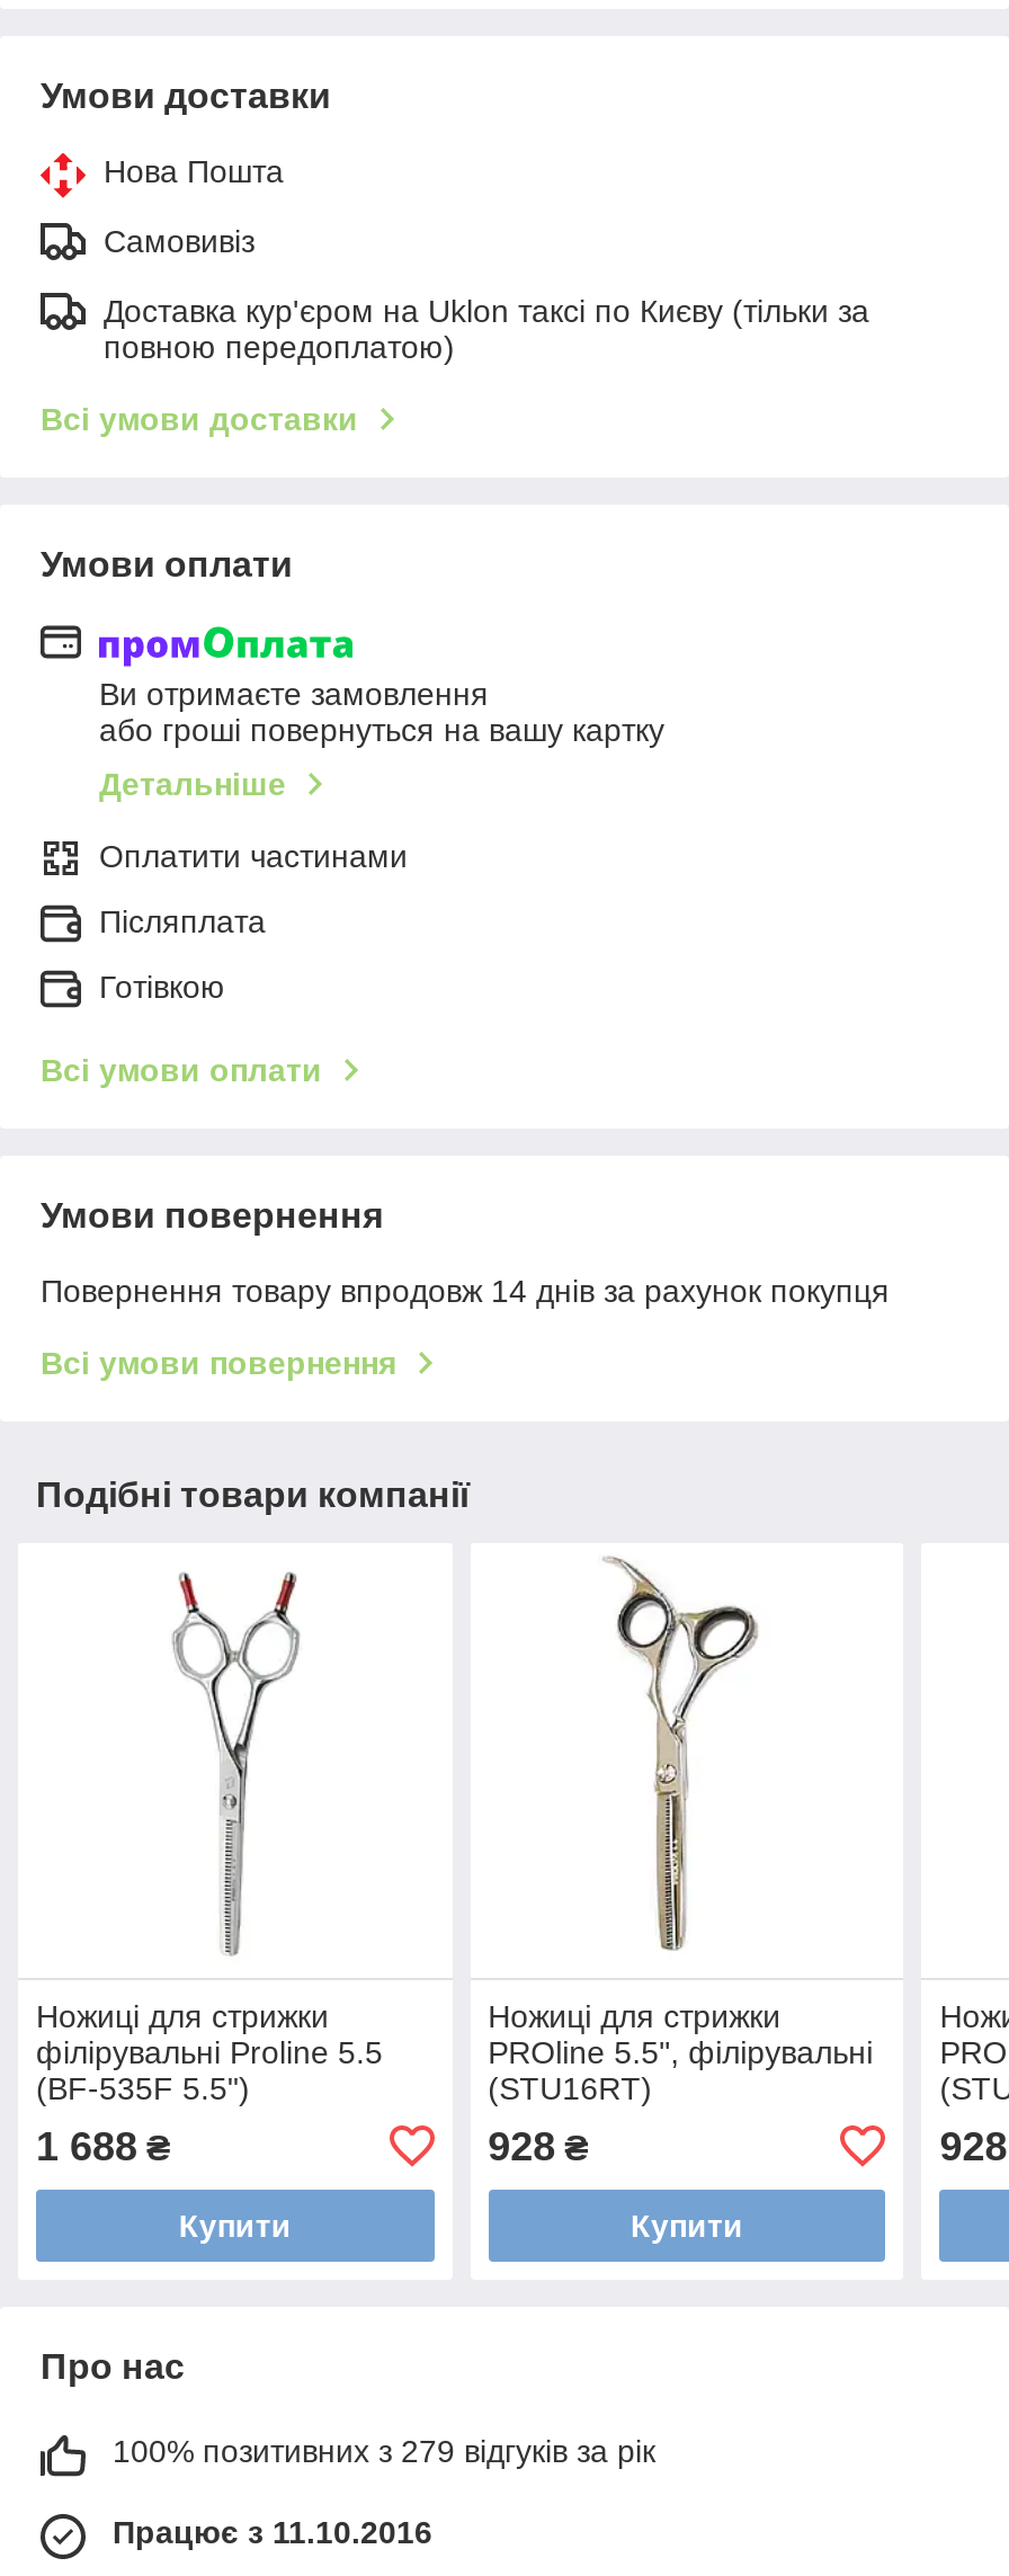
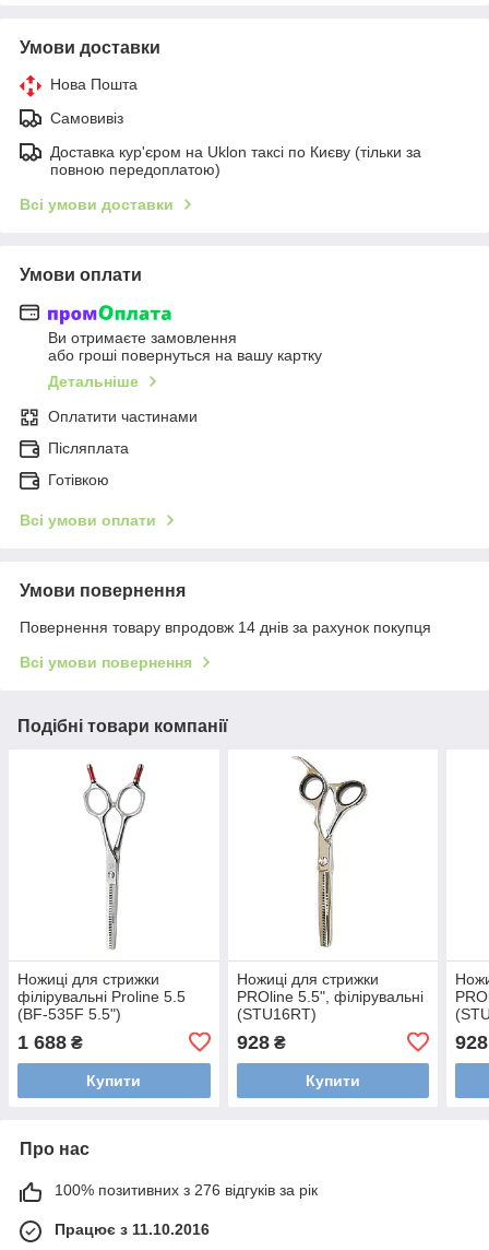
- 100% позитивних з 279 відгуків за рік
+ 100% позитивних з 276 відгуків за рік
